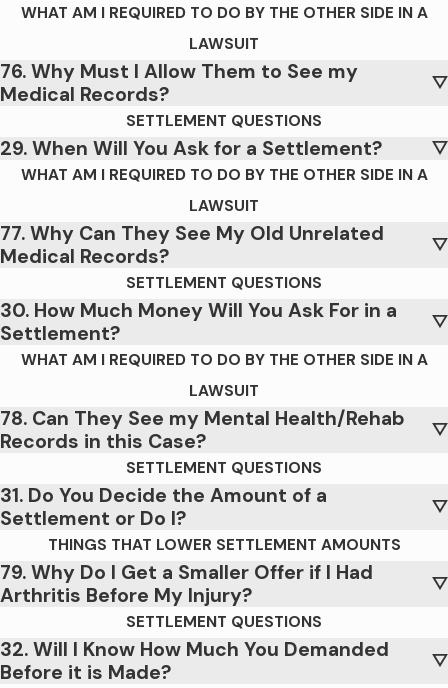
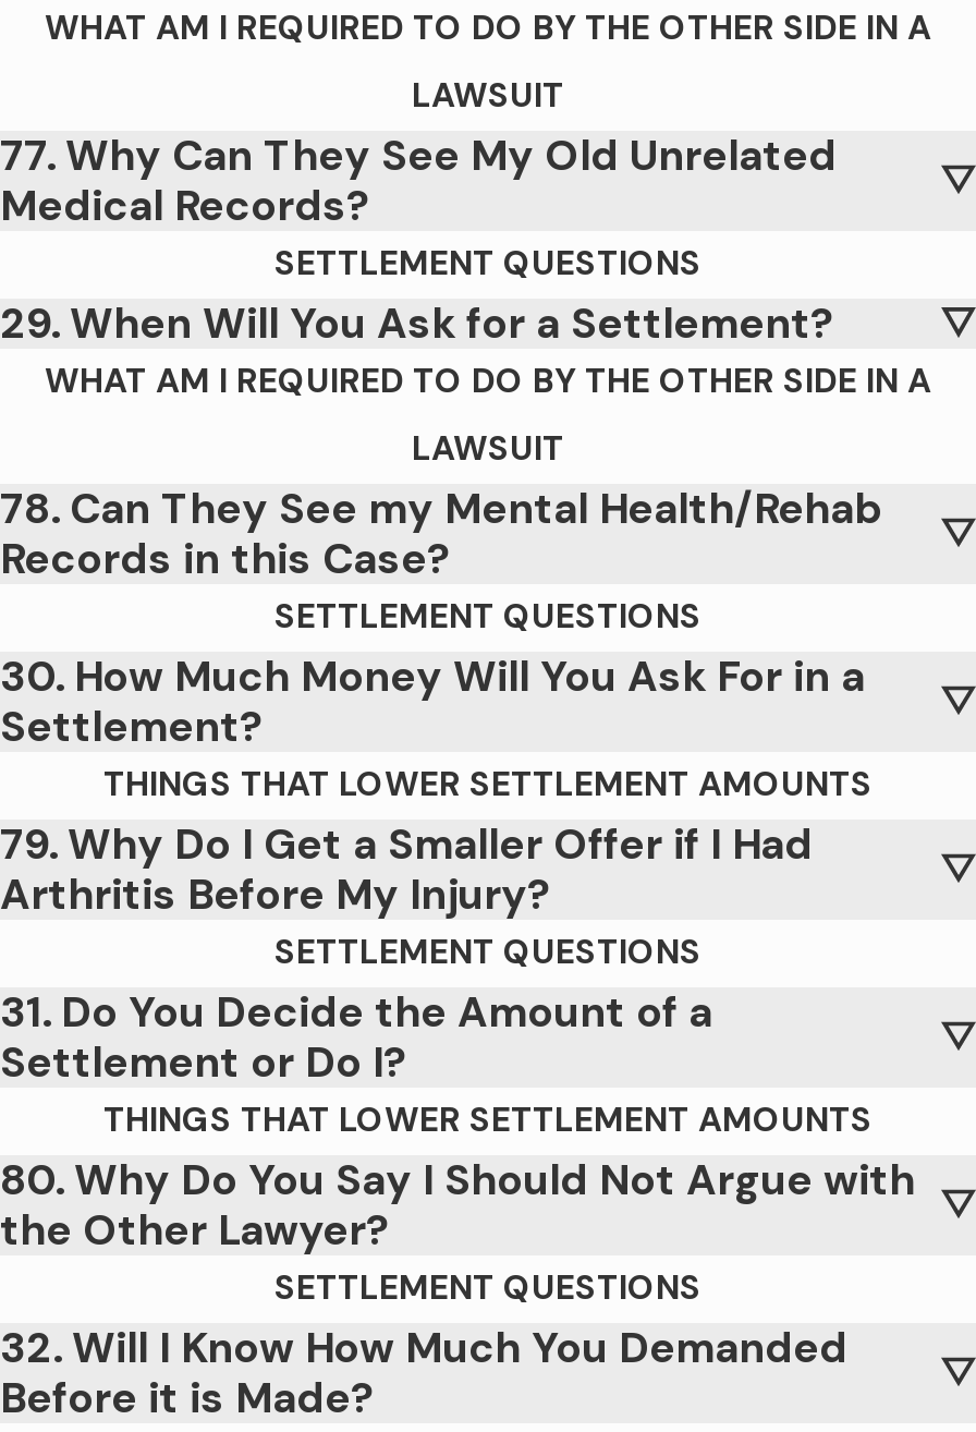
- 76. Why Must I Allow Them to See my

moved up: 77. Why Can They See My Old Unrelated

- Medical Records?

- WHAT AM I REQUIRED TO DO BY THE OTHER SIDE IN A
- LAWSUIT
+ THINGS THAT LOWER SETTLEMENT AMOUNTS

moved up: 78. Can They See my Mental Health/Rehab | Records in this Case?

moved up: 79. Why Do I Get a Smaller Offer if I Had | Arthritis Before My Injury?

+ 80. Why Do You Say I Should Not Argue with
+ the Other Lawyer?
